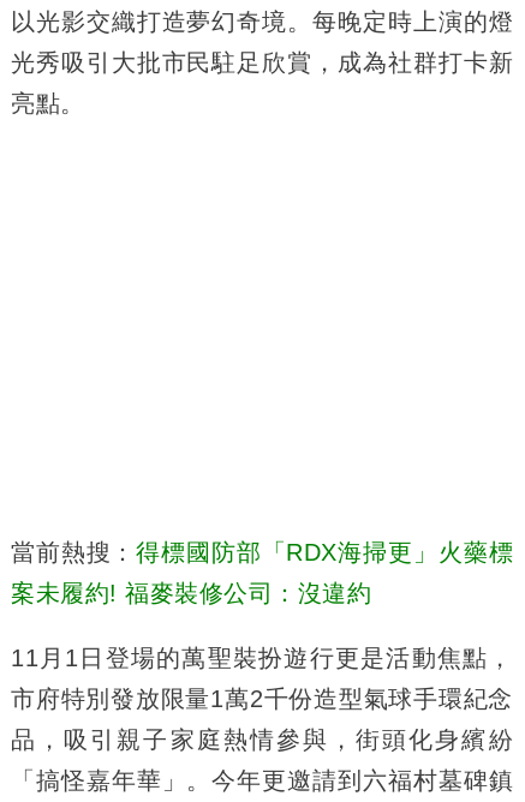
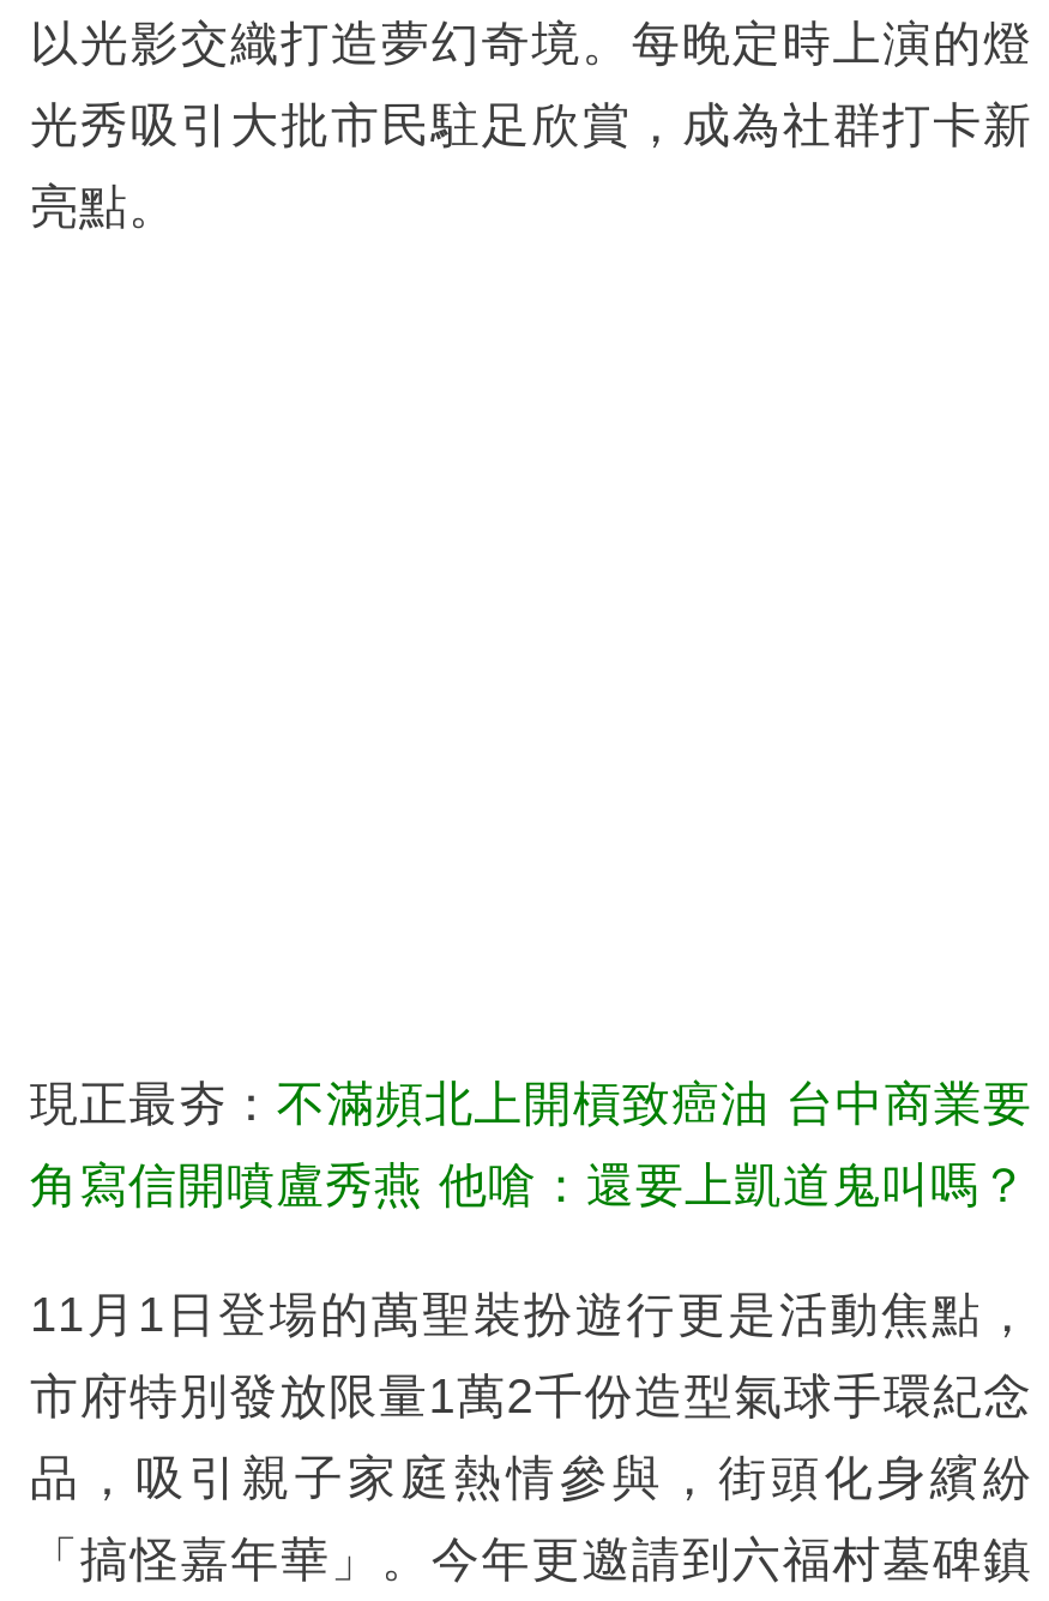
- 當前熱搜：得標國防部「RDX海掃更」火藥標
+ 現正最夯：不滿頻北上開槓致癌油 台中商業要

- 案未履約! 福麥裝修公司：沒違約
+ 角寫信開噴盧秀燕 他嗆：還要上凱道鬼叫嗎？
